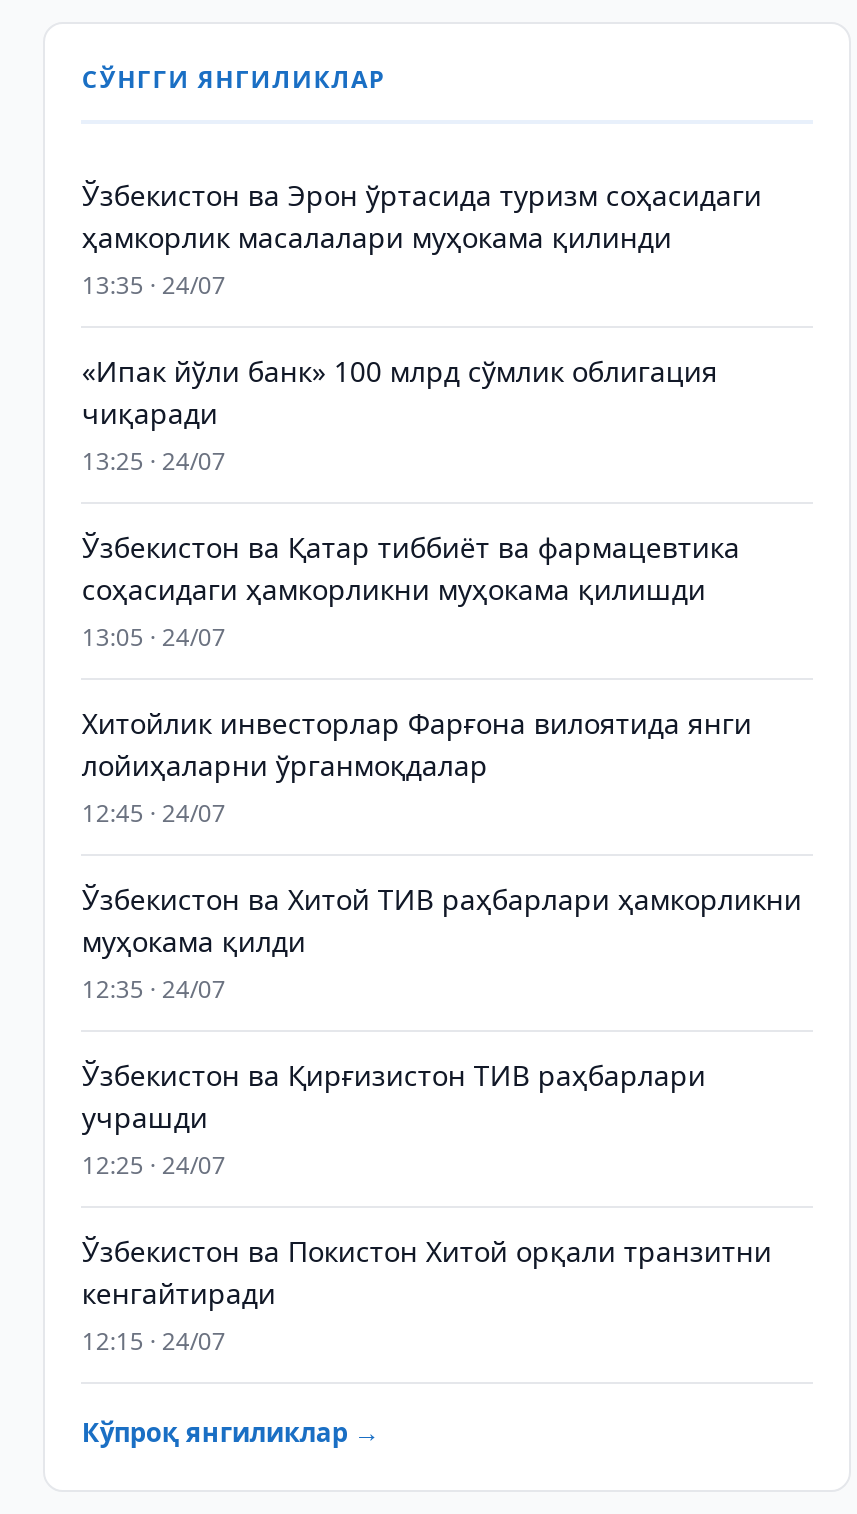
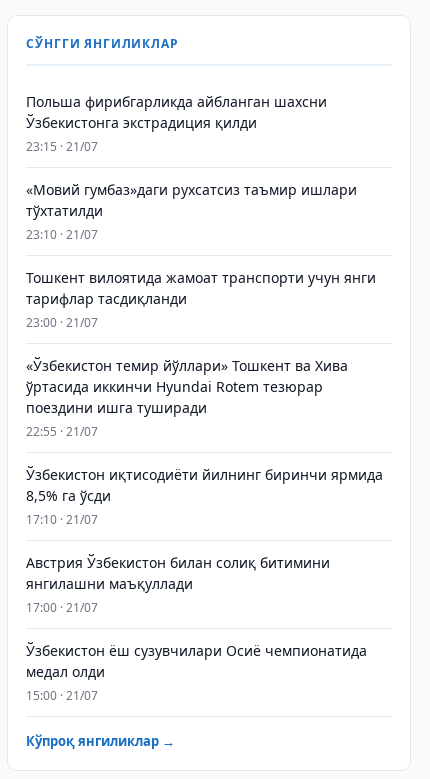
- Ўзбекистон ва Эрон ўртасида туризм соҳасидаги
- ҳамкорлик масалалари муҳокама қилинди
- 13:35 · 24/07
+ Польша фирибгарликда айбланган шахсни
+ Ўзбекистонга экстрадиция қилди
+ 23:15 · 21/07

- «Ипак йўли банк» 100 млрд сўмлик облигация
- чиқаради
- 13:25 · 24/07
+ «Мовий гумбаз»даги рухсатсиз таъмир ишлари
+ тўхтатилди
+ 23:10 · 21/07

- Ўзбекистон ва Қатар тиббиёт ва фармацевтика
- соҳасидаги ҳамкорликни муҳокама қилишди
- 13:05 · 24/07
+ Тошкент вилоятида жамоат транспорти учун янги
+ тарифлар тасдиқланди
+ 23:00 · 21/07

- Хитойлик инвесторлар Фарғона вилоятида янги
- лойиҳаларни ўрганмоқдалар
- 12:45 · 24/07
+ «Ўзбекистон темир йўллари» Тошкент ва Хива
+ ўртасида иккинчи Hyundai Rotem тезюрар
+ поездини ишга туширади
+ 22:55 · 21/07

- Ўзбекистон ва Хитой ТИВ раҳбарлари ҳамкорликни
- муҳокама қилди
- 12:35 · 24/07
+ Ўзбекистон иқтисодиёти йилнинг биринчи ярмида
+ 8,5% га ўсди
+ 17:10 · 21/07

- Ўзбекистон ва Қирғизистон ТИВ раҳбарлари
- учрашди
- 12:25 · 24/07
+ Австрия Ўзбекистон билан солиқ битимини
+ янгилашни маъқуллади
+ 17:00 · 21/07

- Ўзбекистон ва Покистон Хитой орқали транзитни
- кенгайтиради
- 12:15 · 24/07
+ Ўзбекистон ёш сузувчилари Осиё чемпионатида
+ медал олди
+ 15:00 · 21/07
